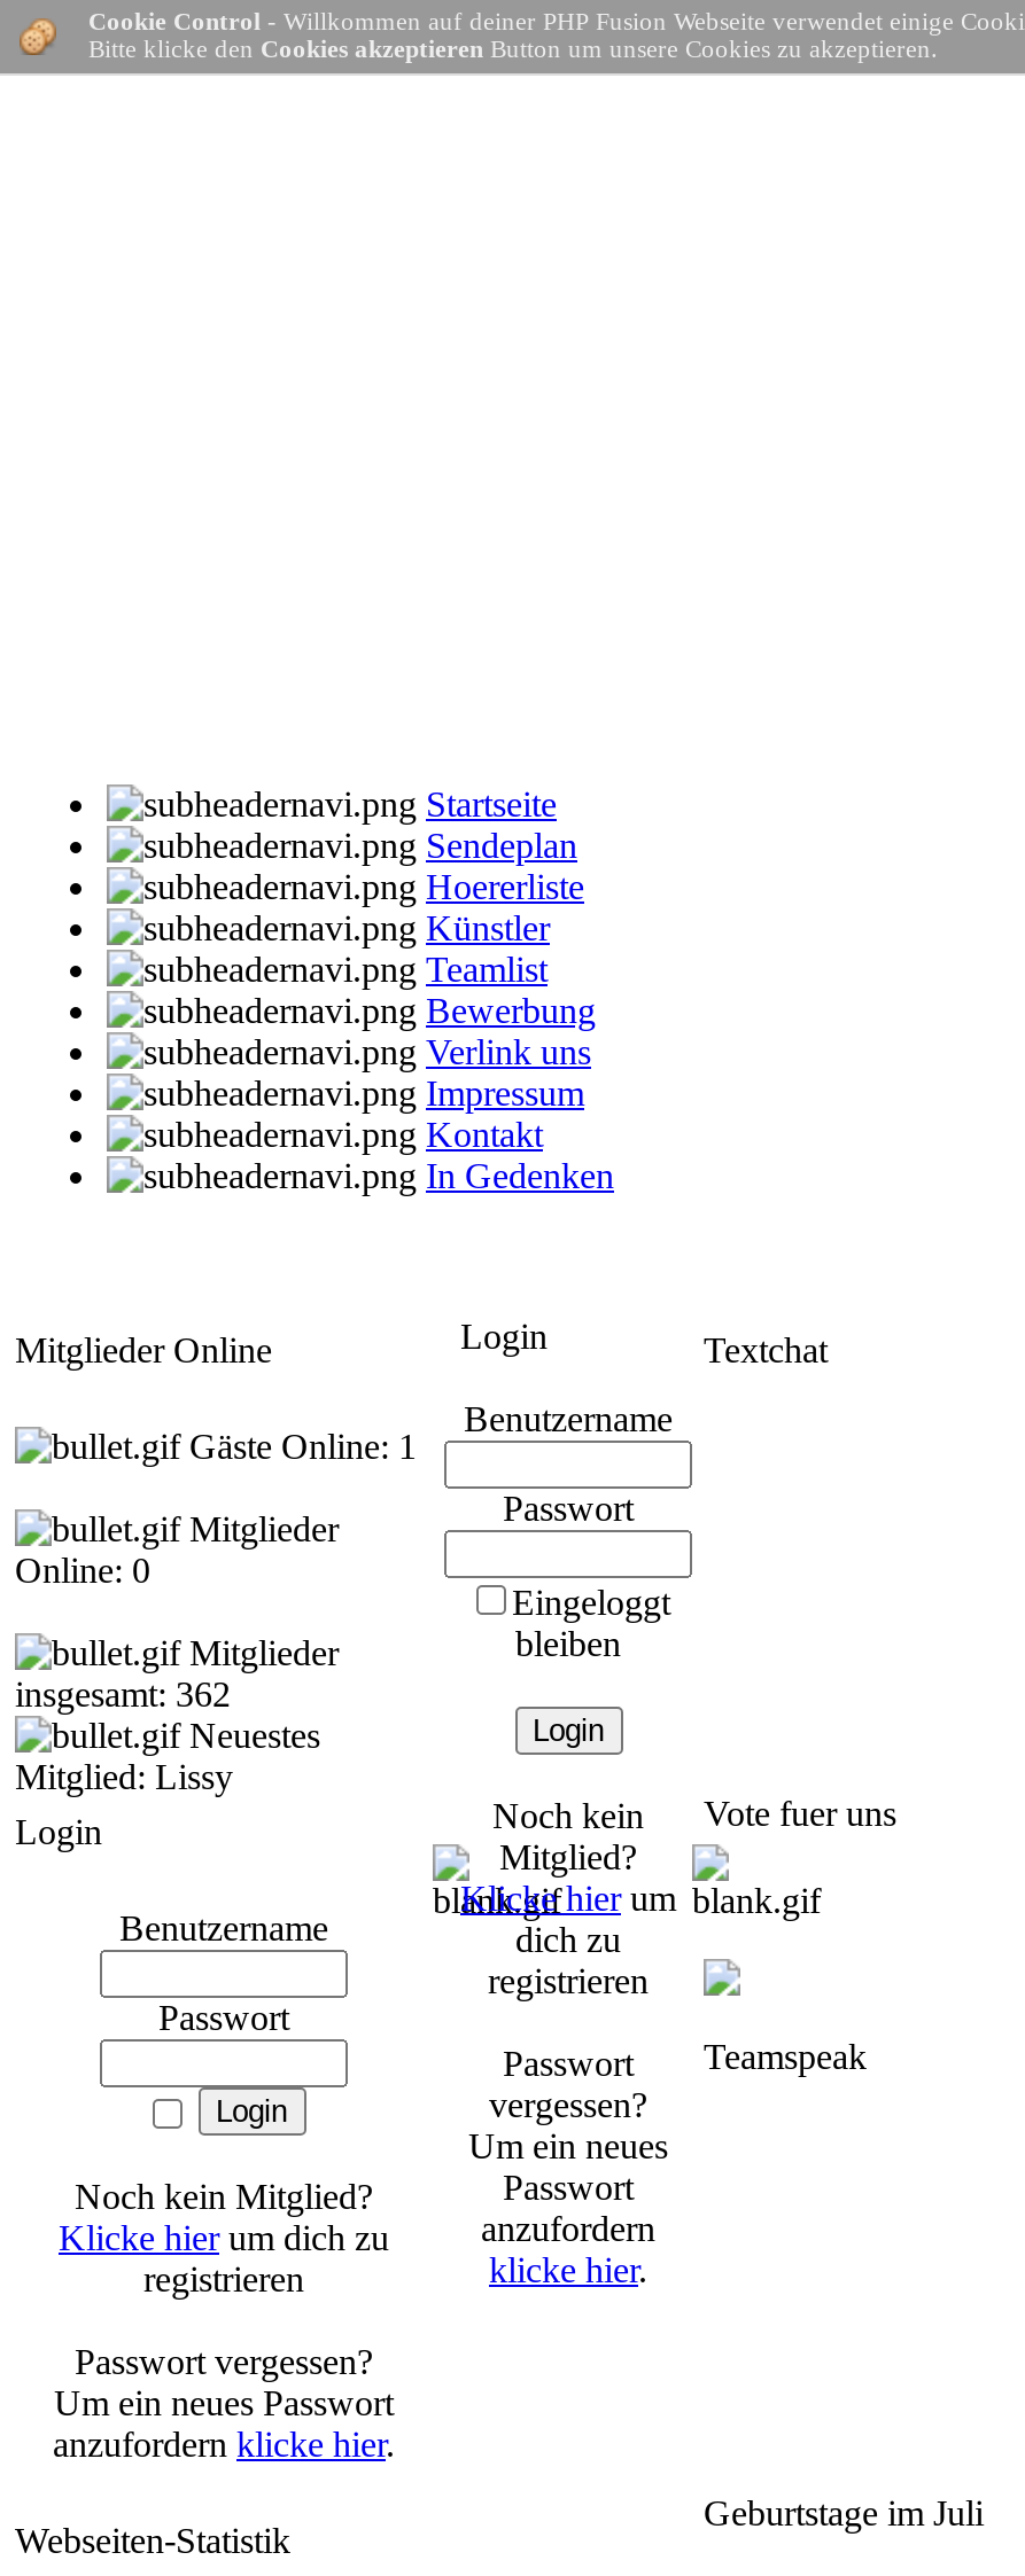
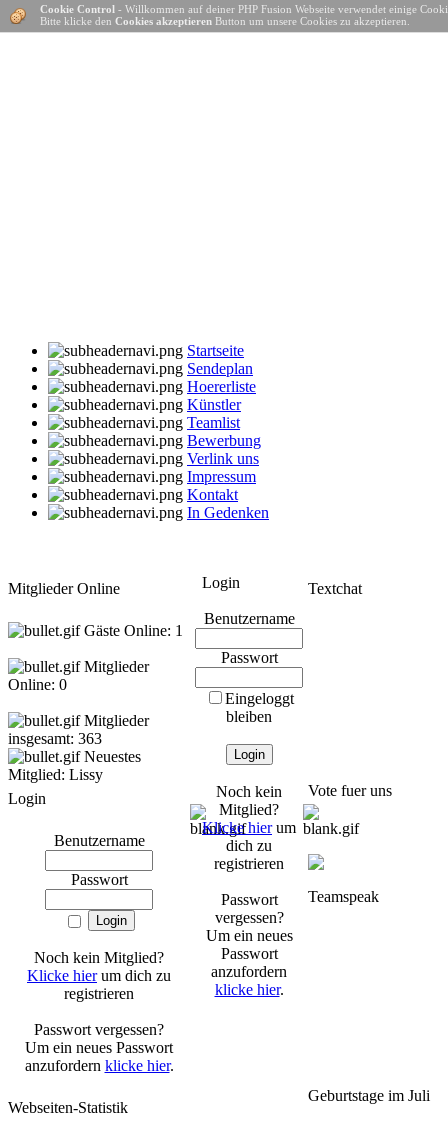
- insgesamt: 362
+ insgesamt: 363
